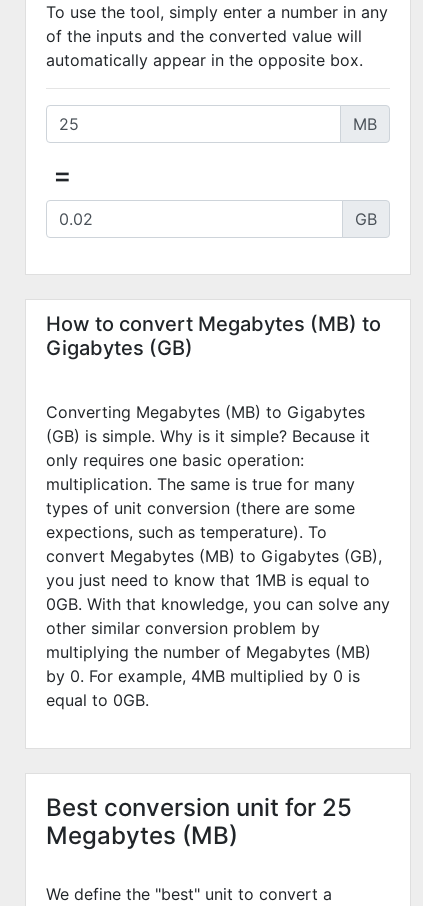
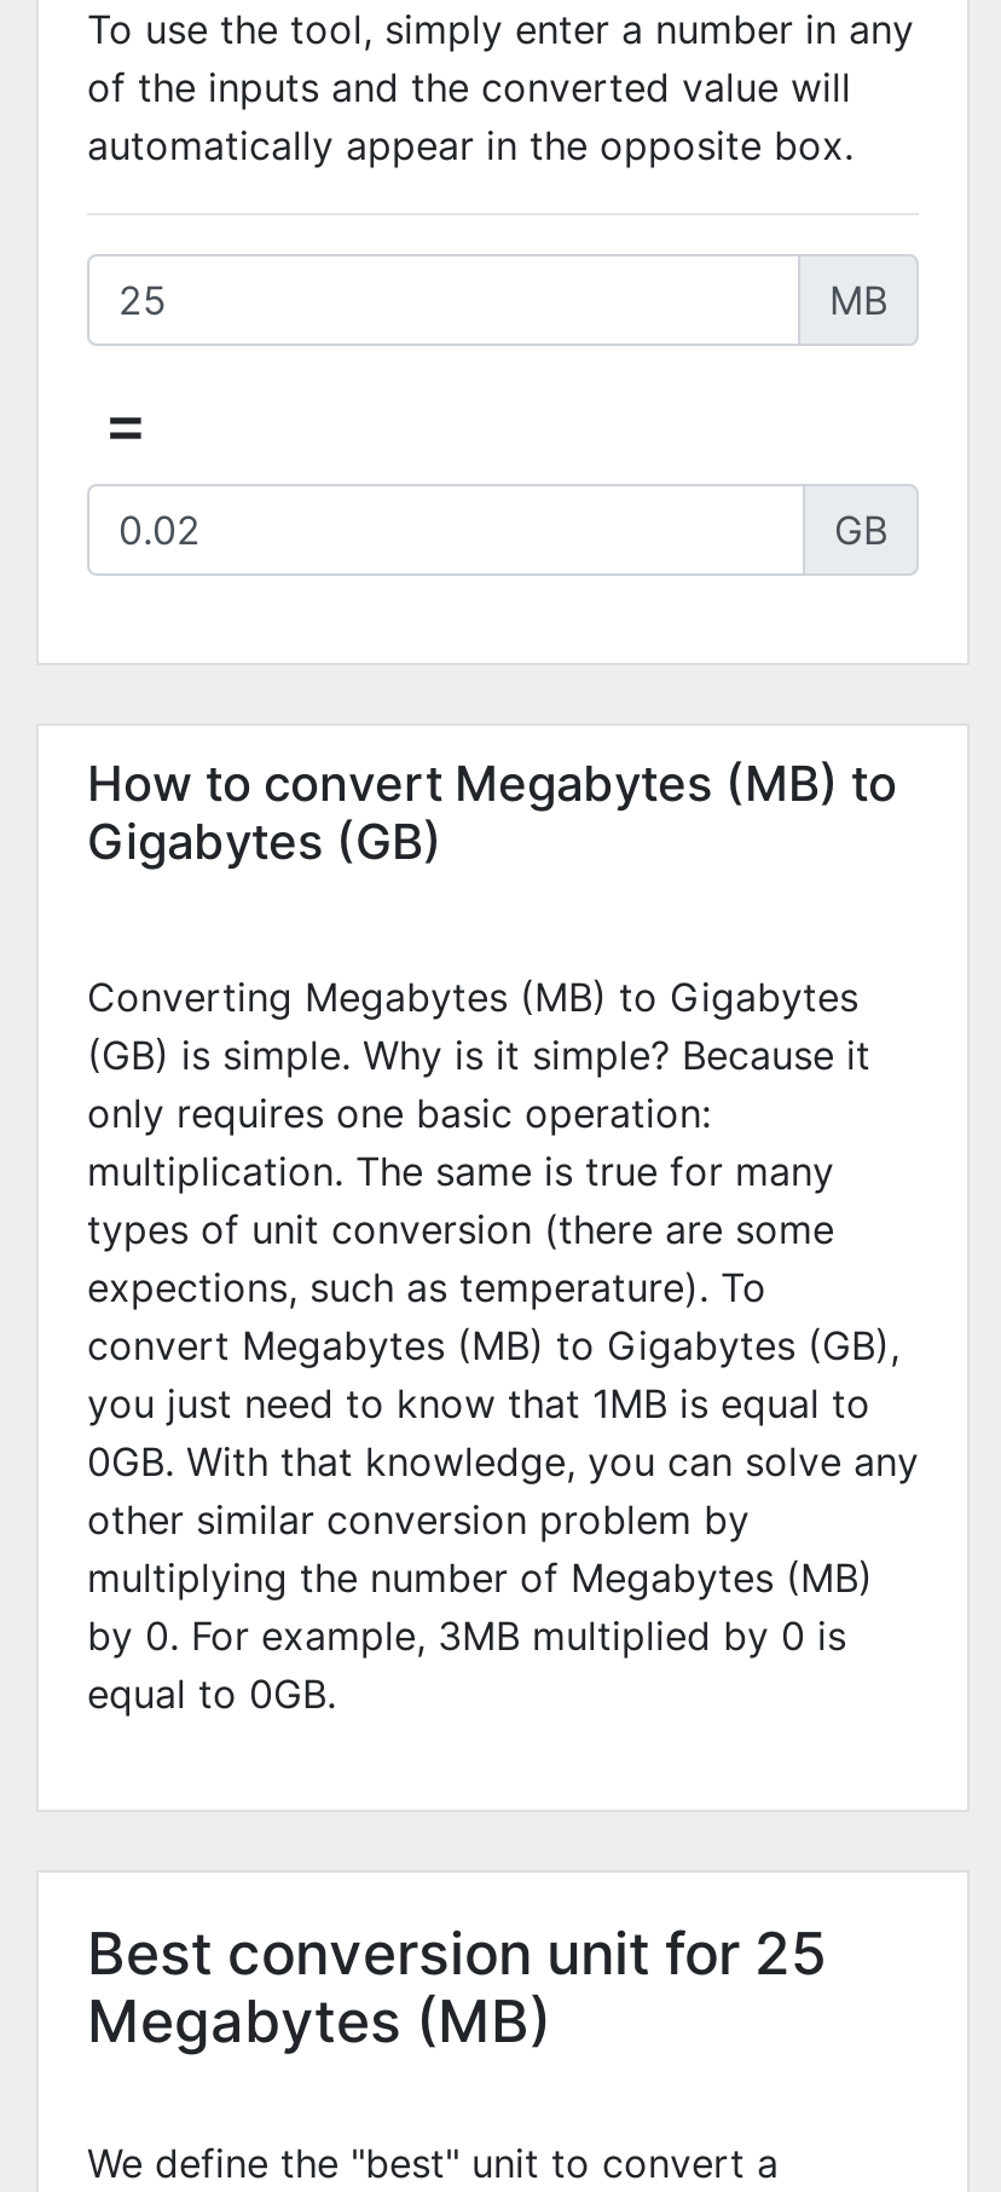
- by 0. For example, 4MB multiplied by 0 is
+ by 0. For example, 3MB multiplied by 0 is
